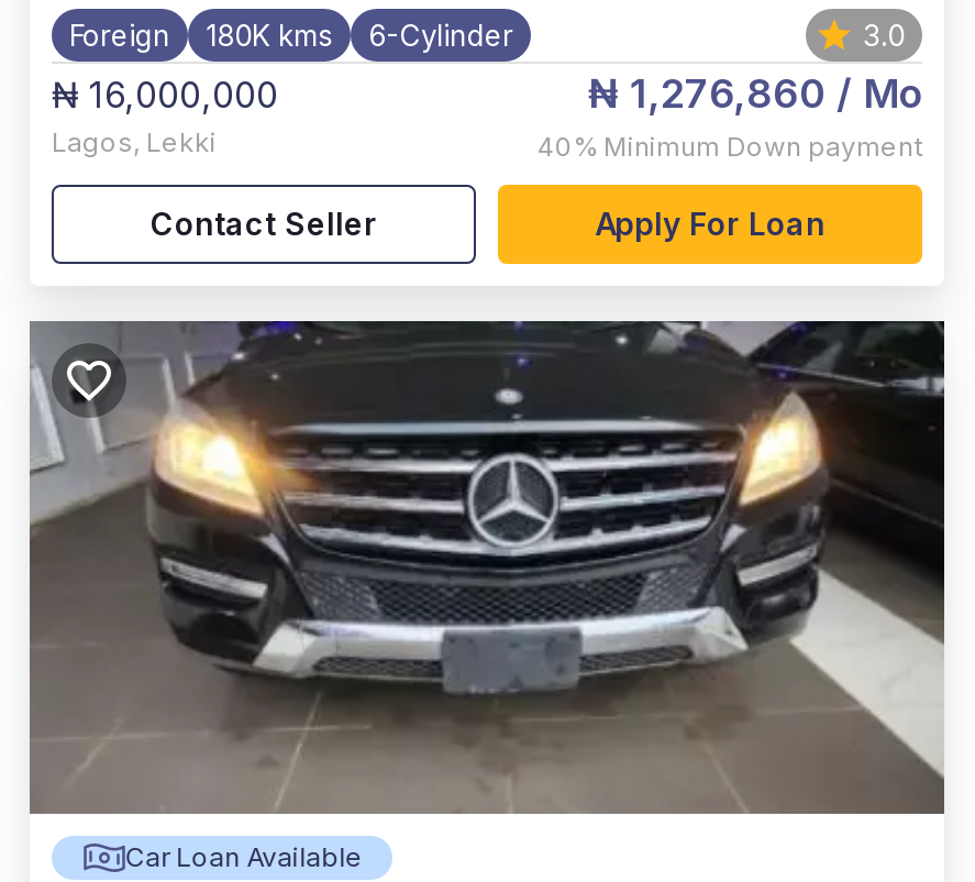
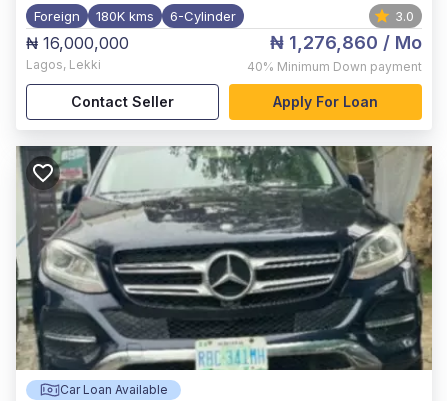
- [image]
+ [image]
